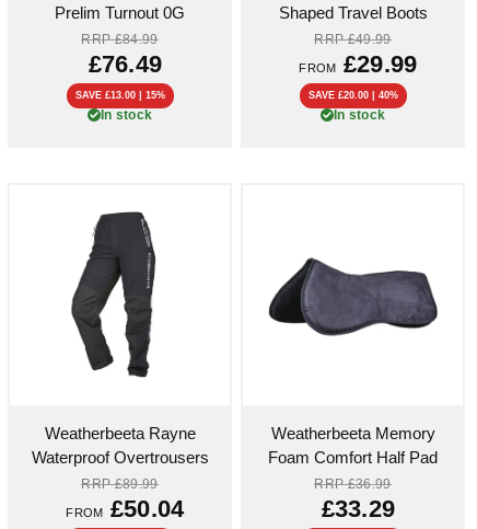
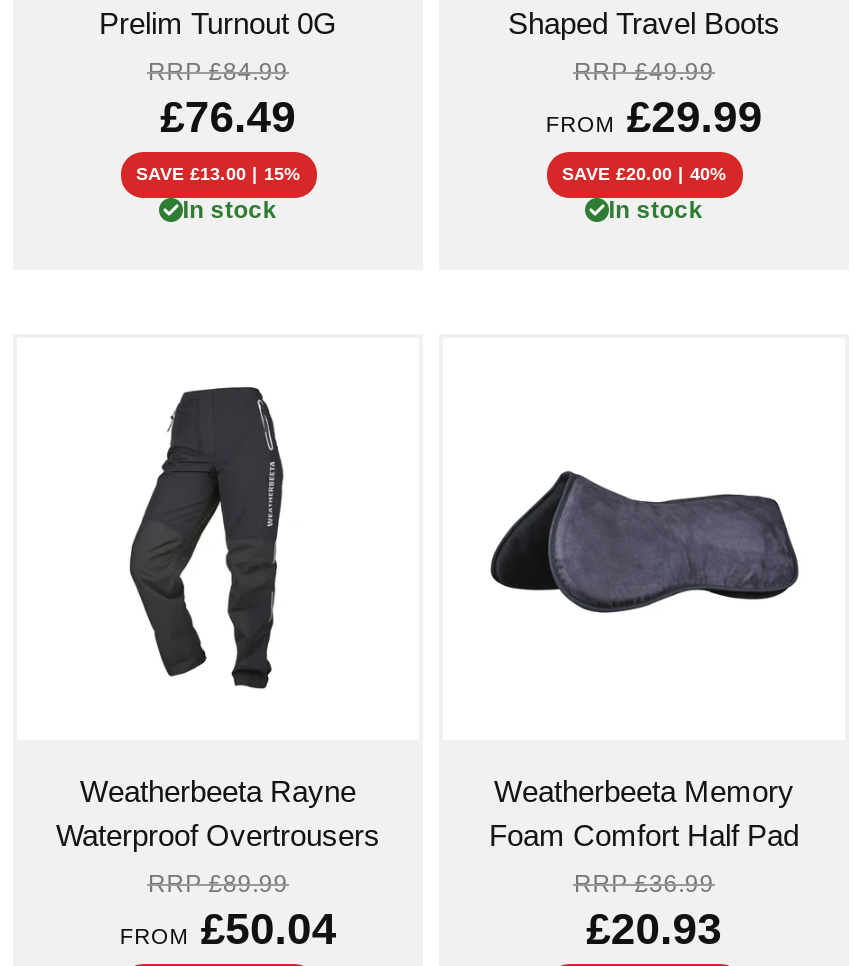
- £33.29
+ £20.93
